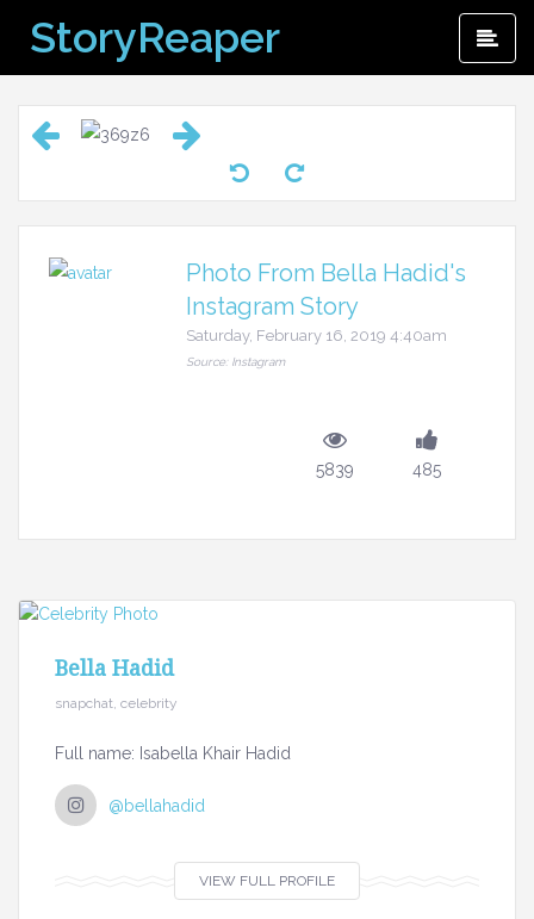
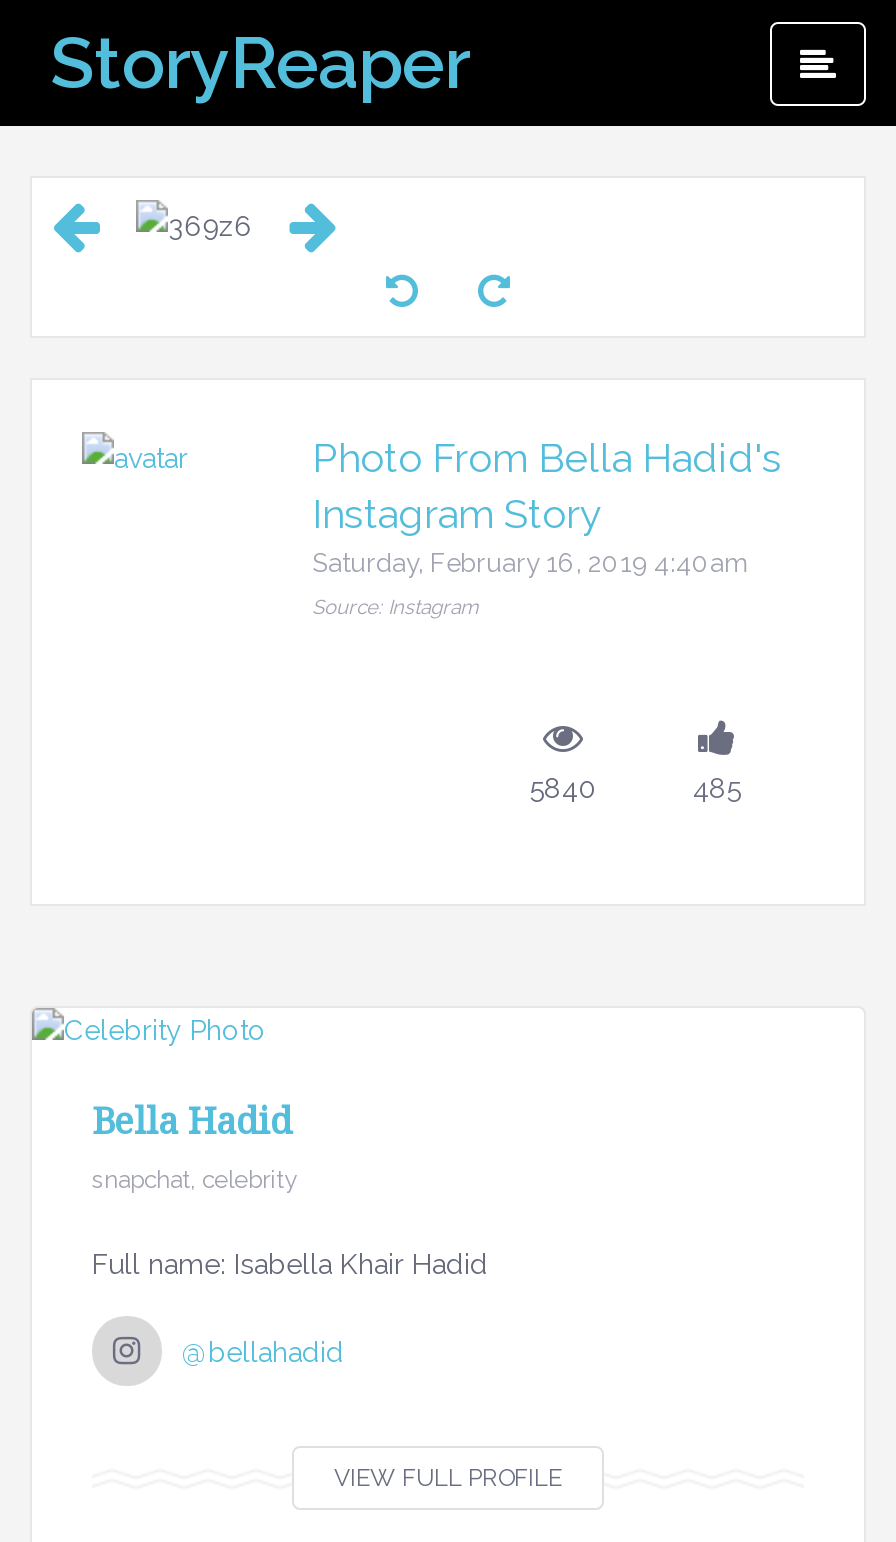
- 5839
+ 5840
